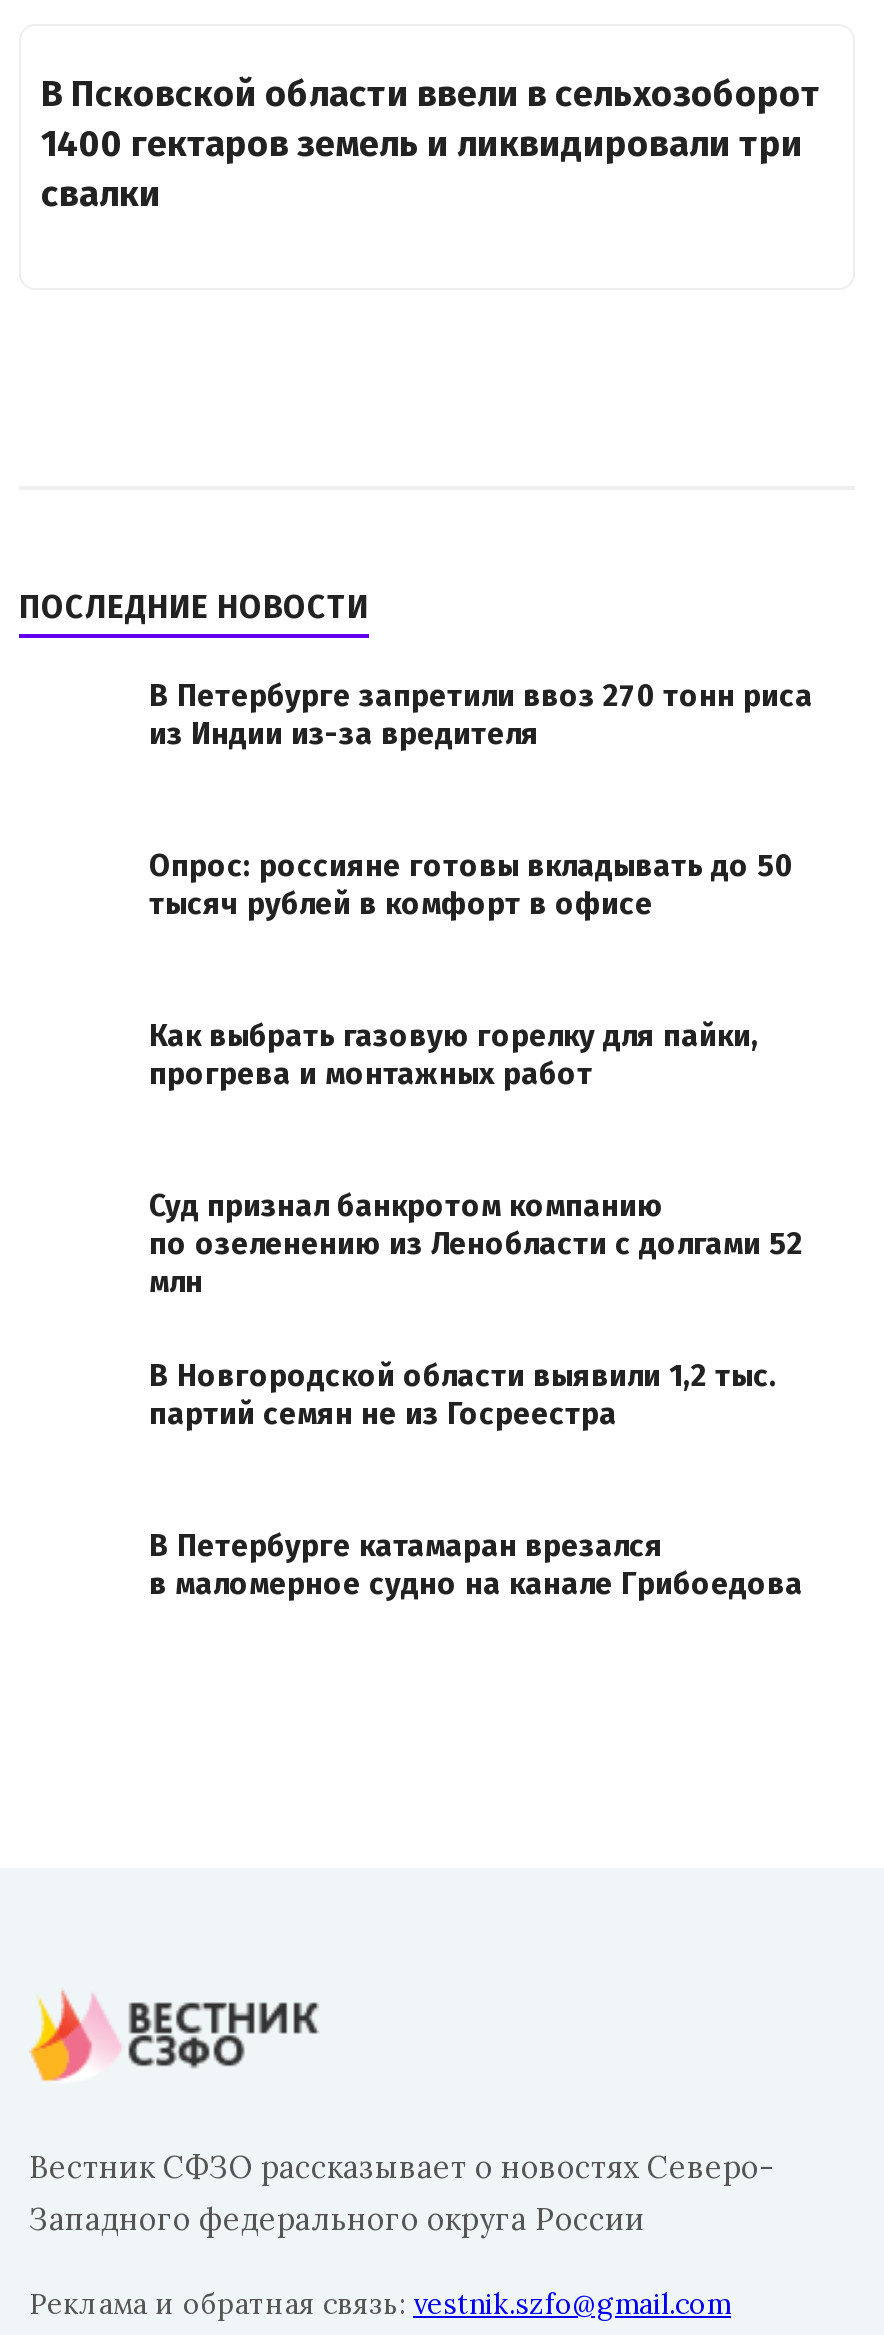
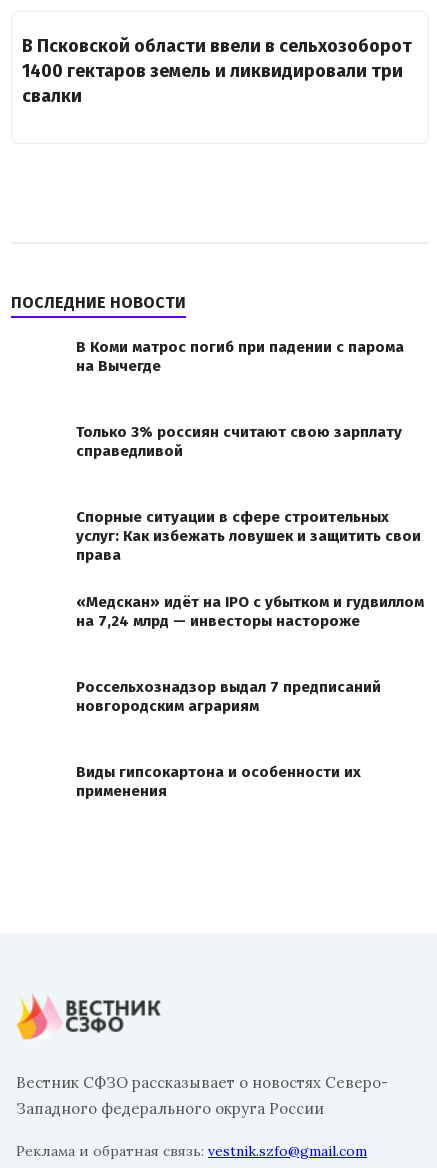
- В Петербурге запретили ввоз 270 тонн риса
- из Индии из-за вредителя
+ В Коми матрос погиб при падении с парома
+ на Вычегде

- Опрос: россияне готовы вкладывать до 50
- тысяч рублей в комфорт в офисе
+ Только 3% россиян считают свою зарплату
+ справедливой

- Как выбрать газовую горелку для пайки,
- прогрева и монтажных работ
+ Спорные ситуации в сфере строительных
+ услуг: Как избежать ловушек и защитить свои
+ права

- Суд признал банкротом компанию
- по озеленению из Ленобласти с долгами 52
- млн
+ «Медскан» идёт на IPO с убытком и гудвиллом
+ на 7,24 млрд — инвесторы настороже

- В Новгородской области выявили 1,2 тыс.
- партий семян не из Госреестра
+ Россельхознадзор выдал 7 предписаний
+ новгородским аграриям

- В Петербурге катамаран врезался
- в маломерное судно на канале Грибоедова
+ Виды гипсокартона и особенности их
+ применения
